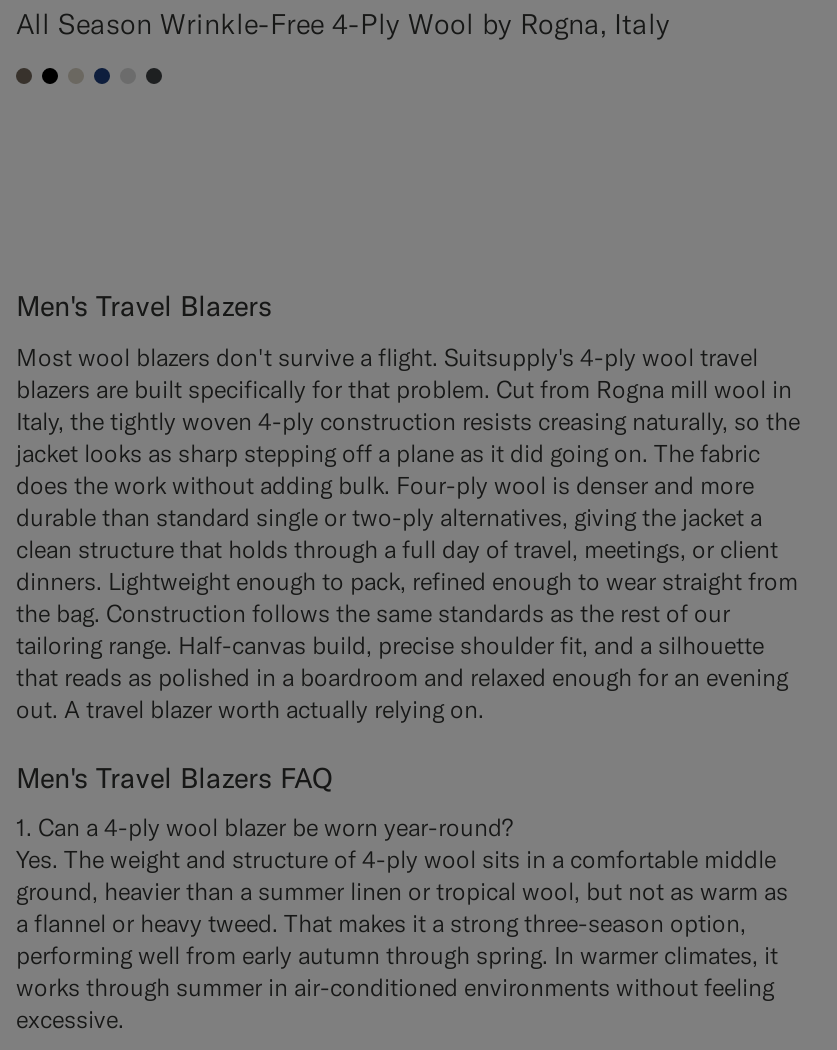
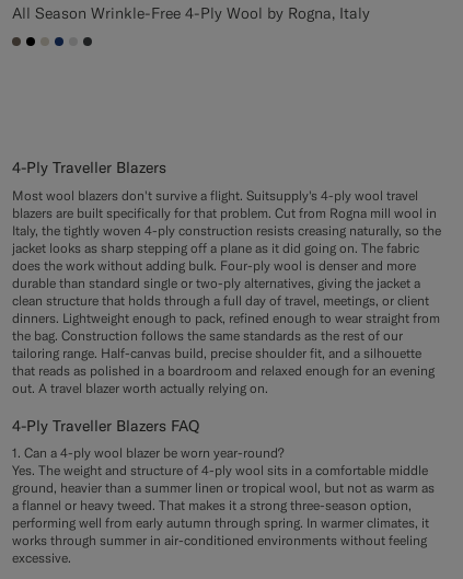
- Men's Travel Blazers
+ 4-Ply Traveller Blazers

- Men's Travel Blazers FAQ
+ 4-Ply Traveller Blazers FAQ
